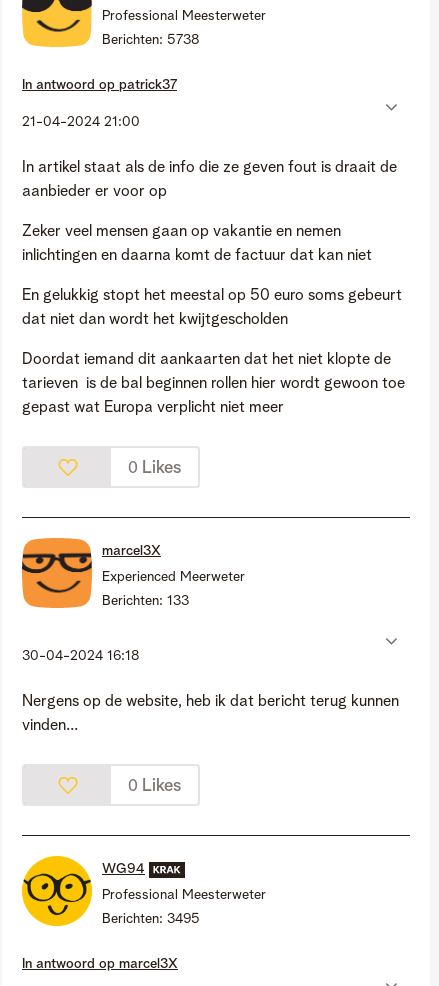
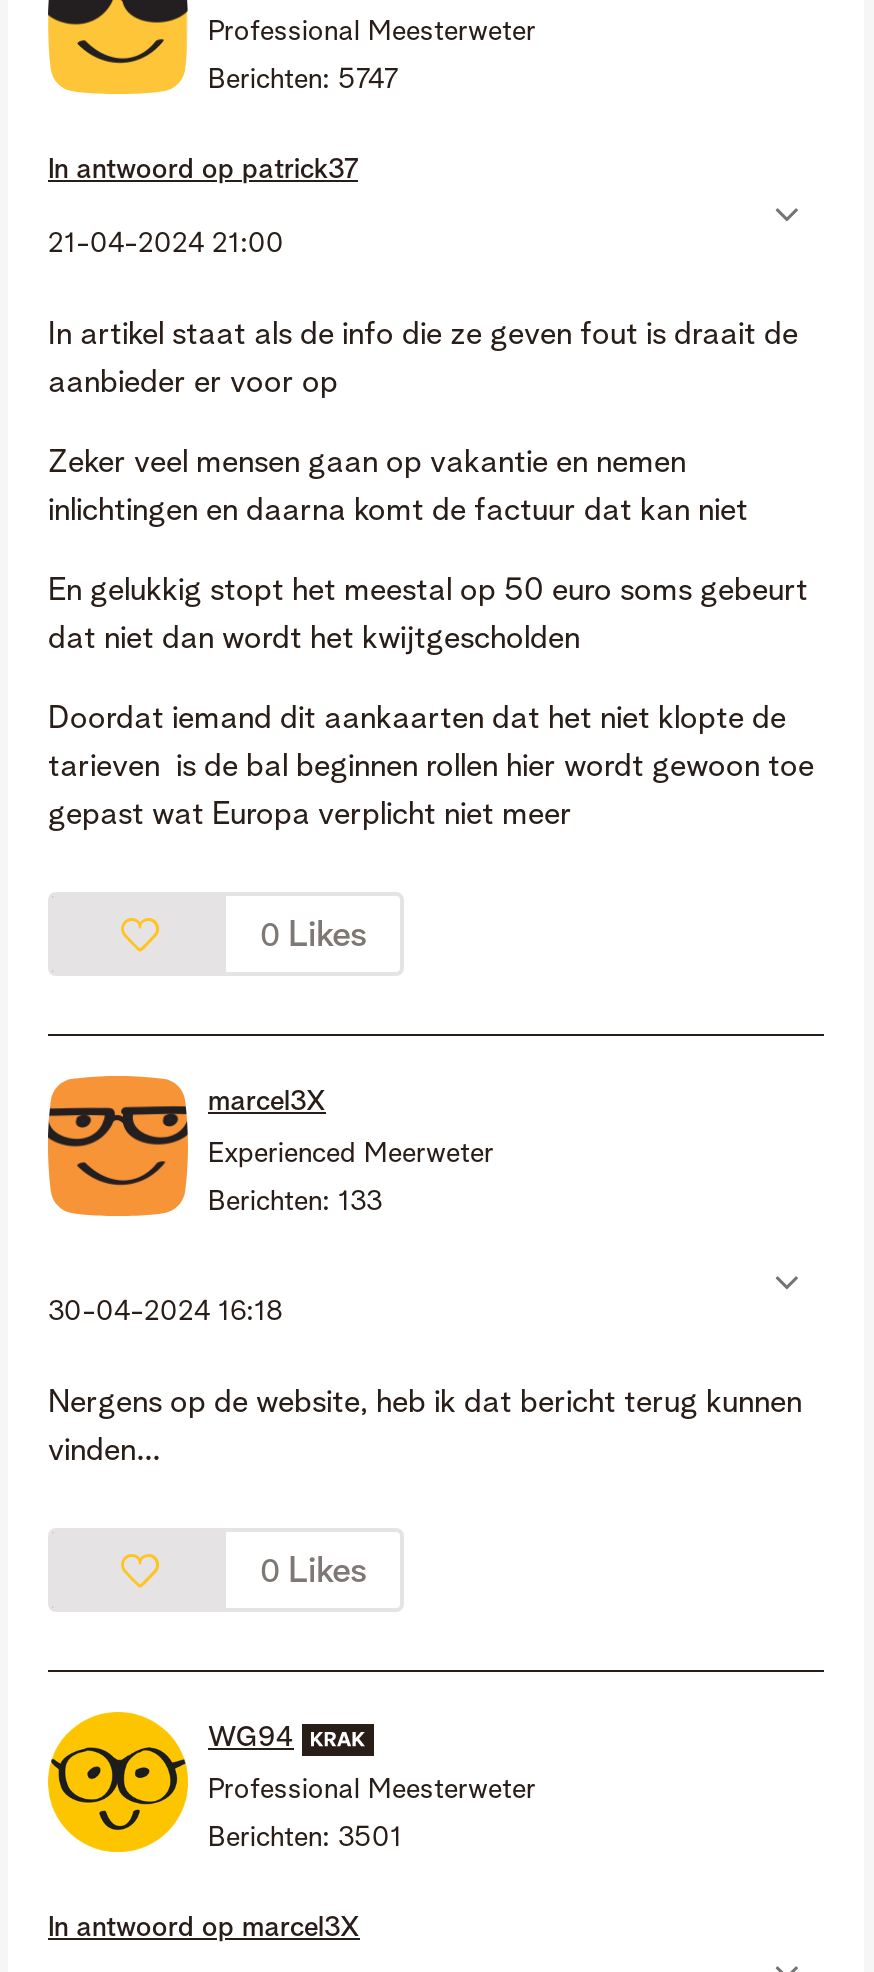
- Berichten: 5738
+ Berichten: 5747

- Berichten: 3495
+ Berichten: 3501
